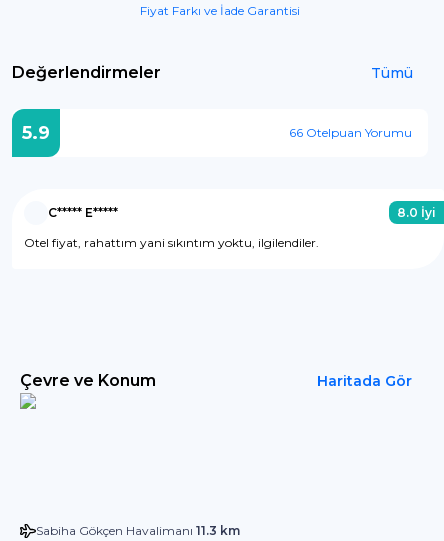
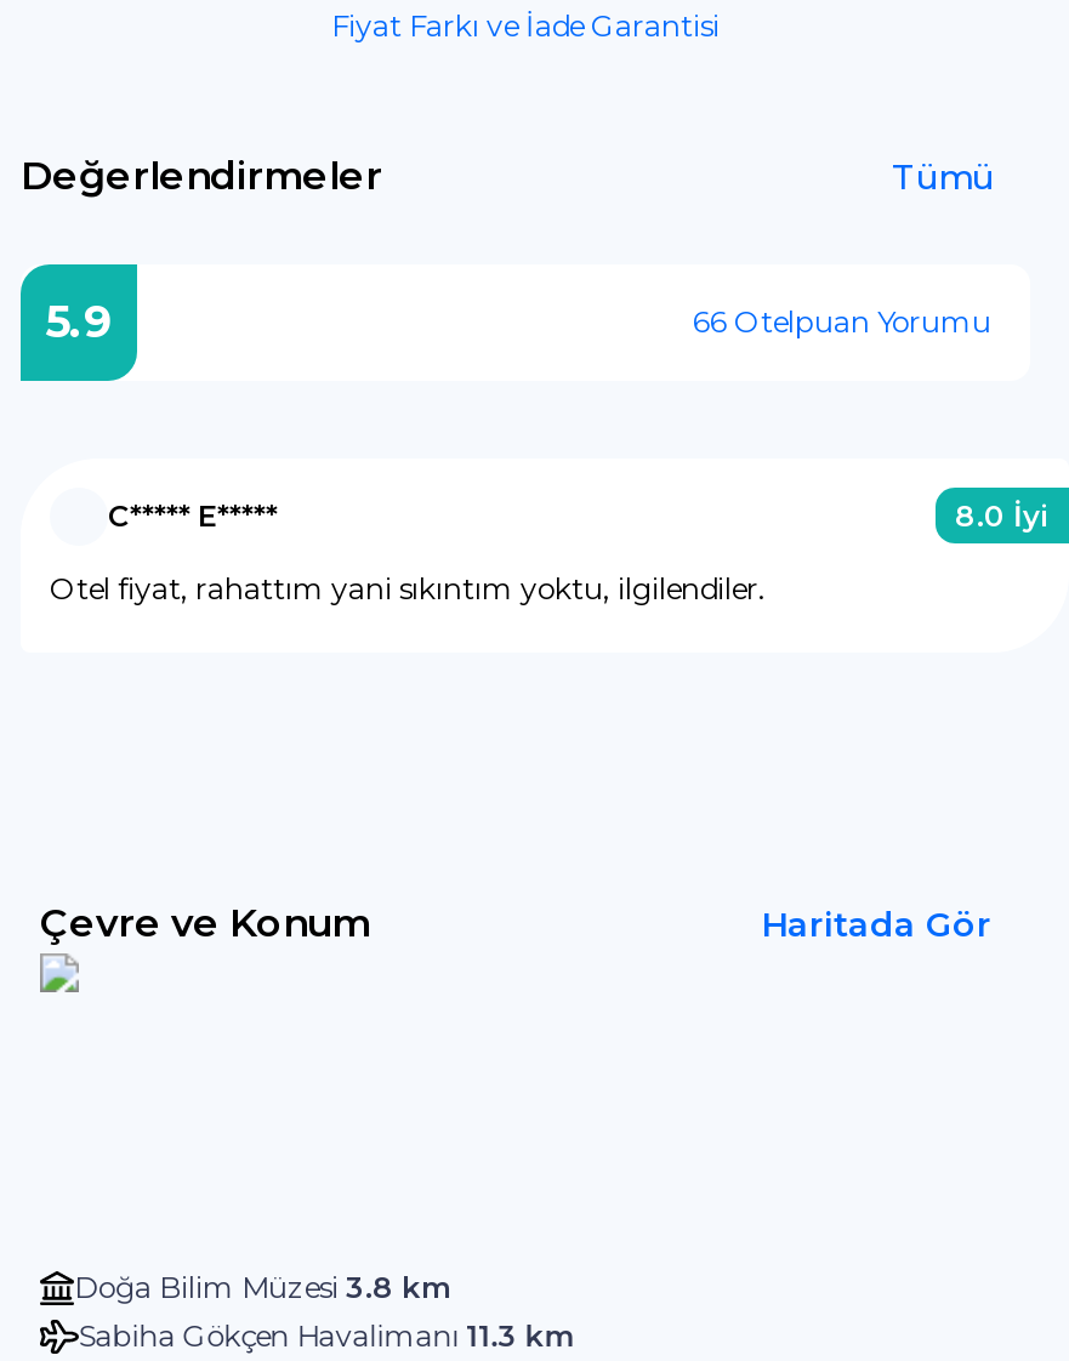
+ Doğa Bilim Müzesi 3.8 km
